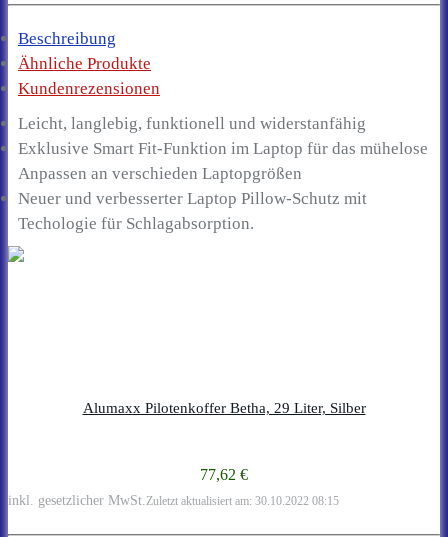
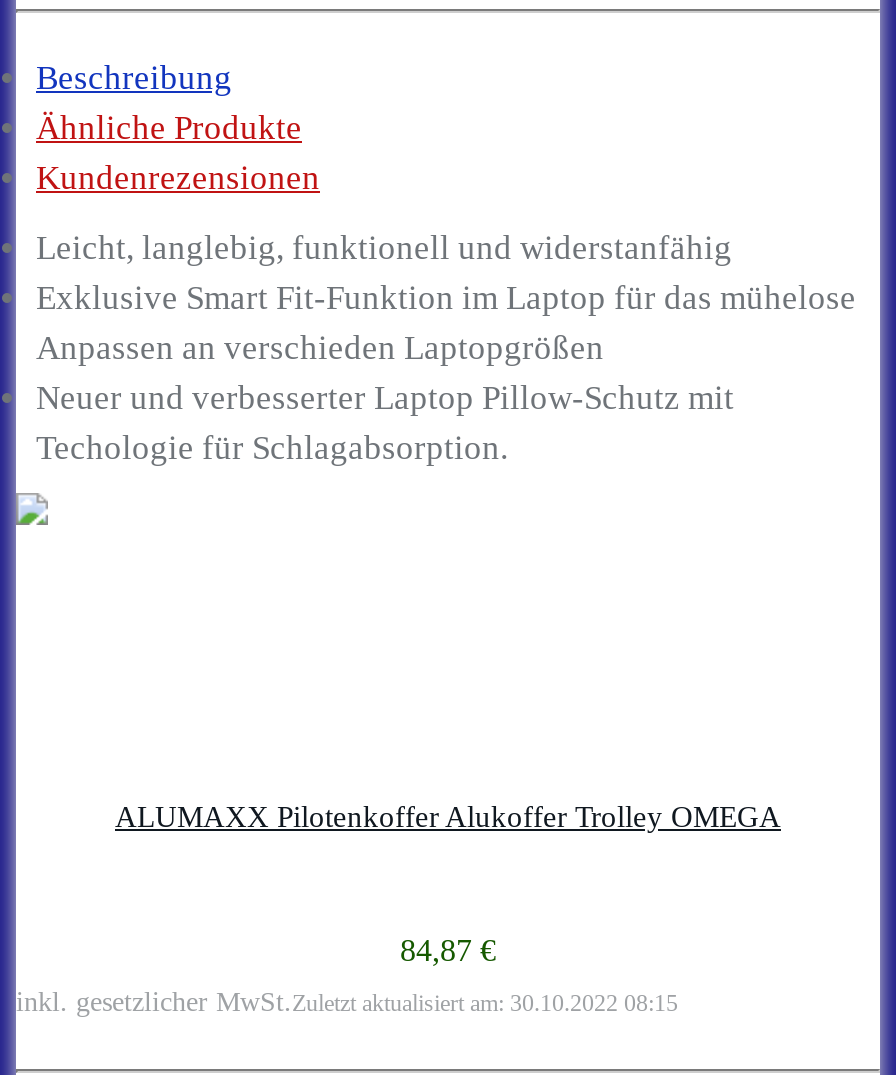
- Alumaxx Pilotenkoffer Betha, 29 Liter, Silber
+ ALUMAXX Pilotenkoffer Alukoffer Trolley OMEGA

- 77,62 €
+ 84,87 €
